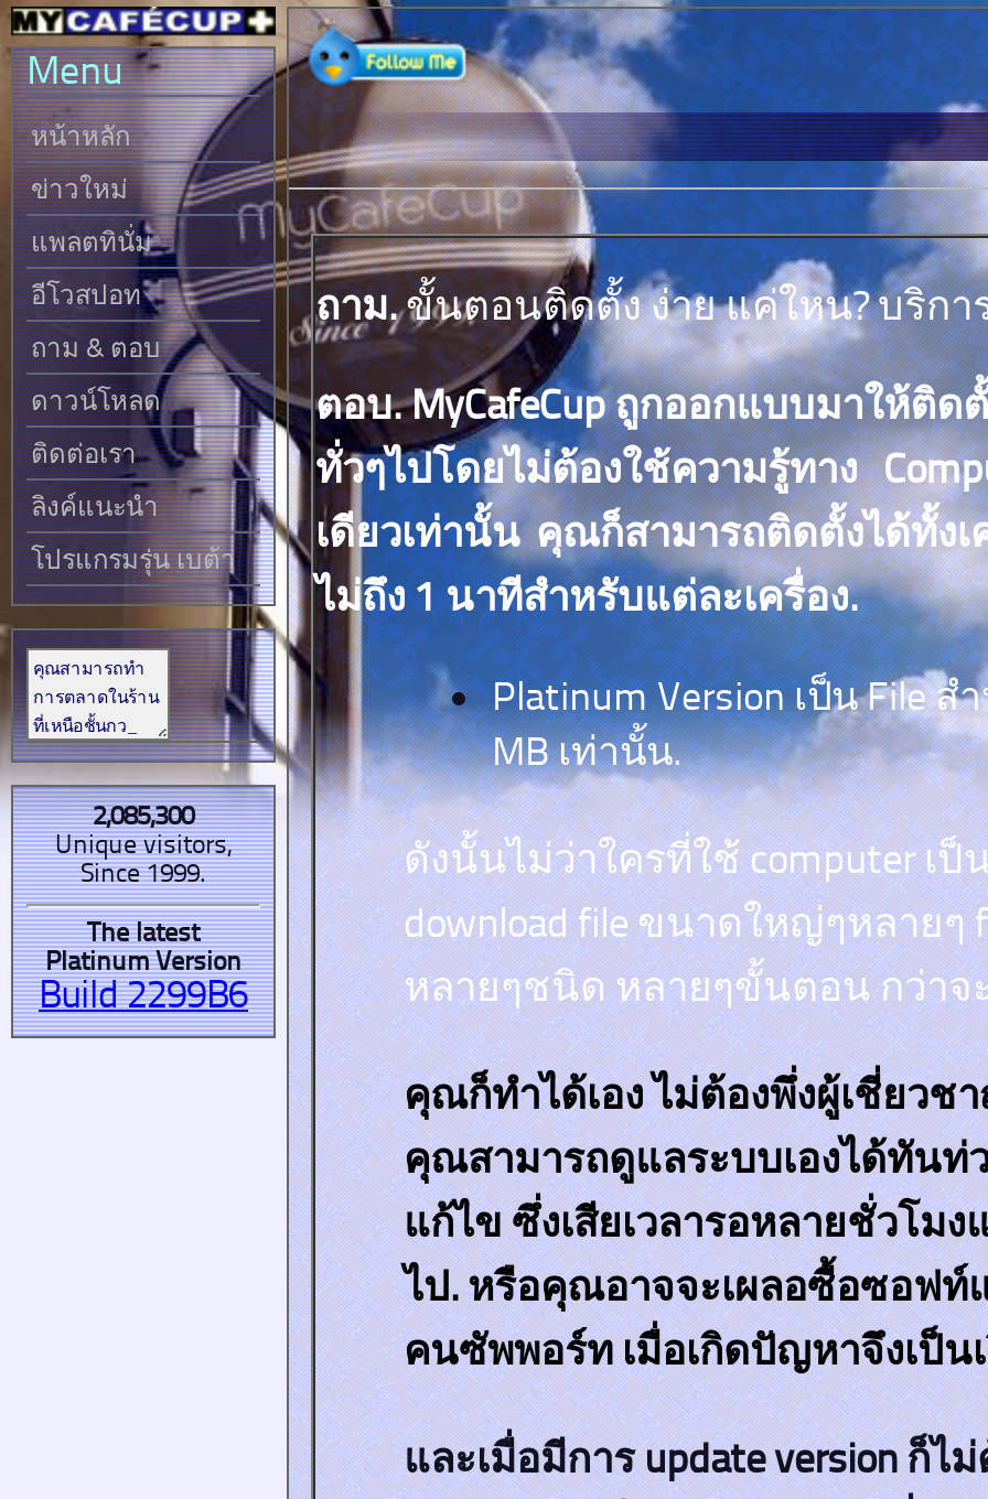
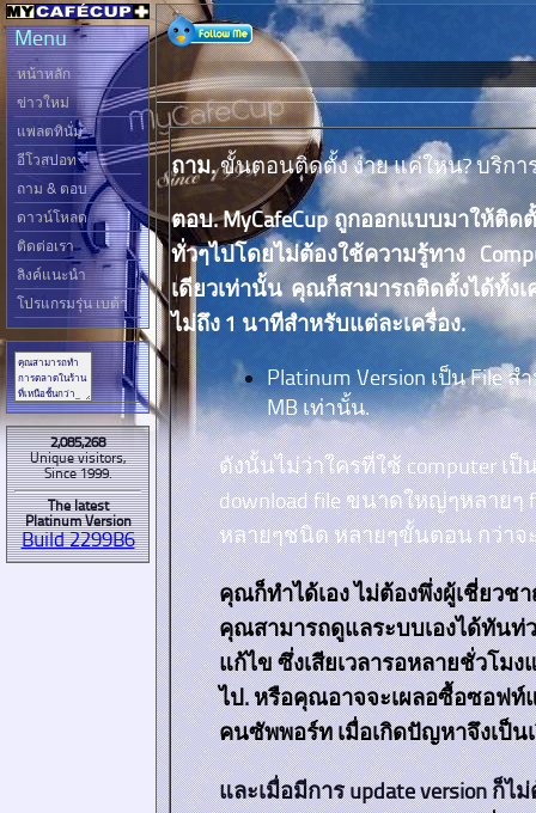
- 2,085,300
+ 2,085,268
